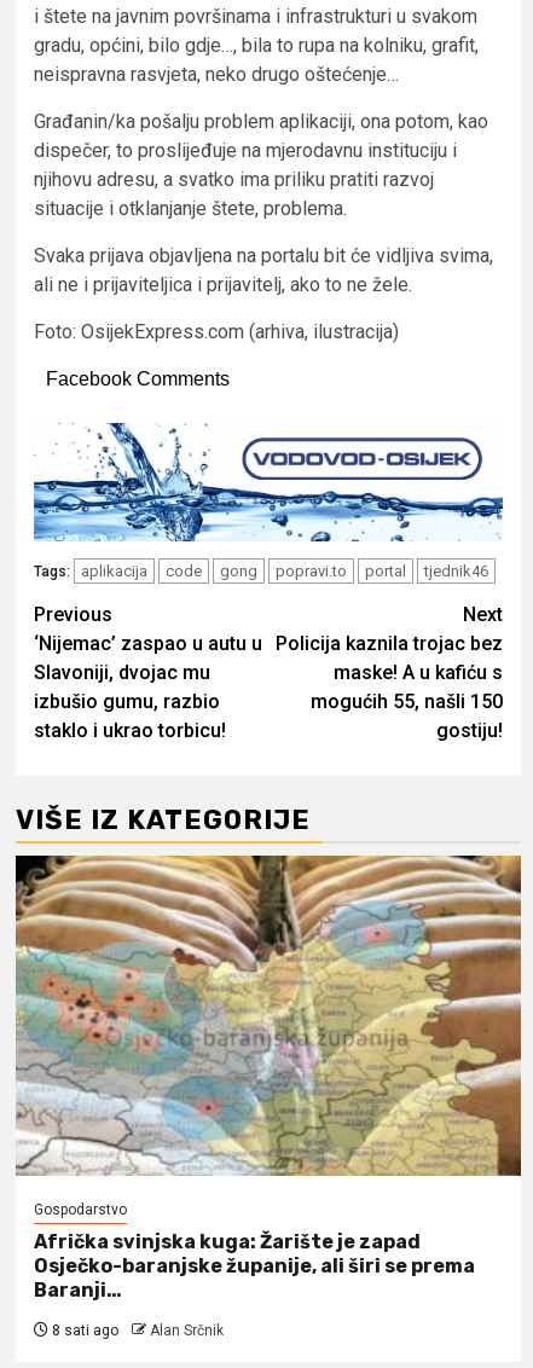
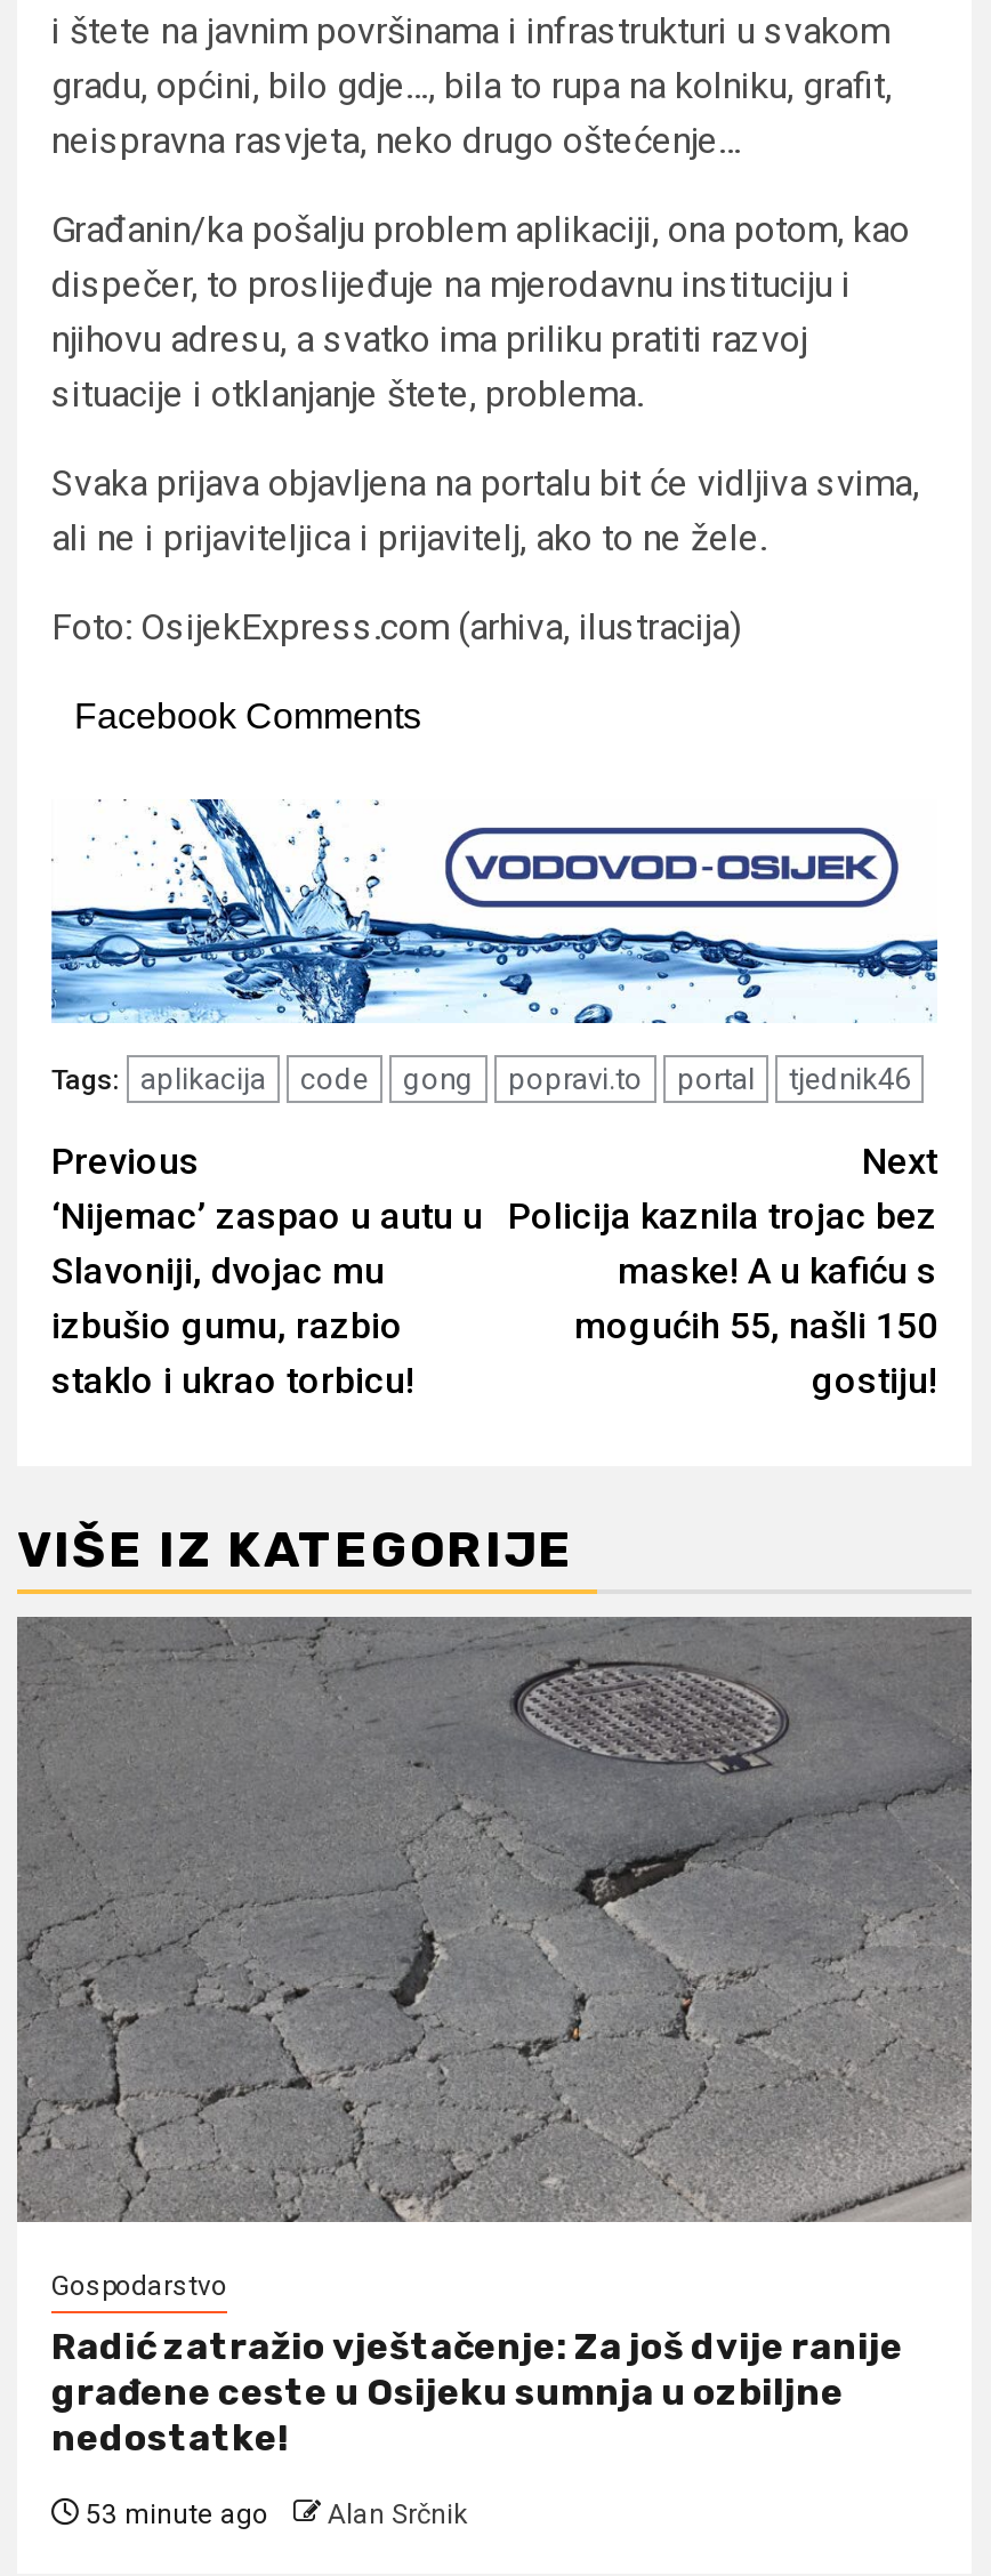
- [image]
+ [image]

- Afrička svinjska kuga: Žarište je zapad
- Osječko-baranjske županije, ali širi se prema
- Baranji…
+ Radić zatražio vještačenje: Za još dvije ranije
+ građene ceste u Osijeku sumnja u ozbiljne
+ nedostatke!

- 8 sati ago Alan Srčnik
+ 53 minute ago Alan Srčnik
